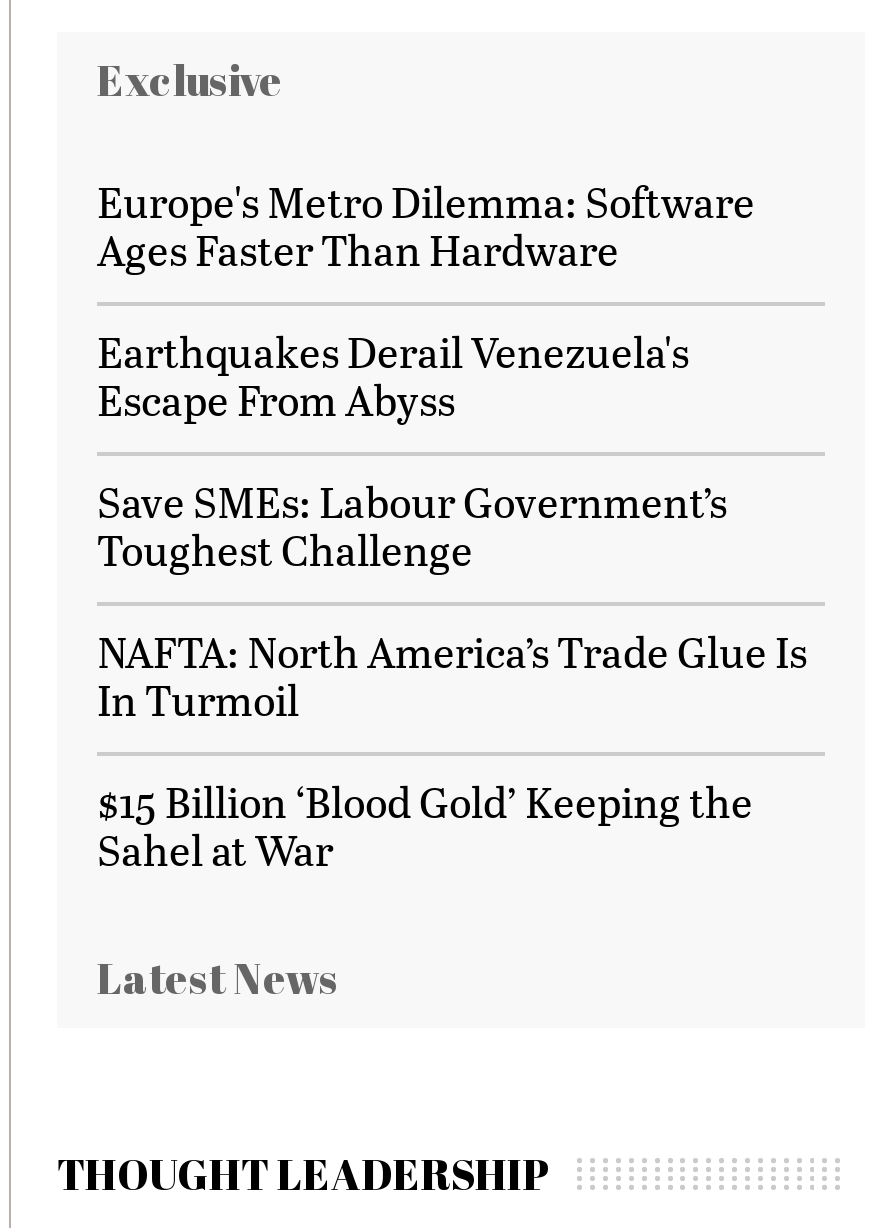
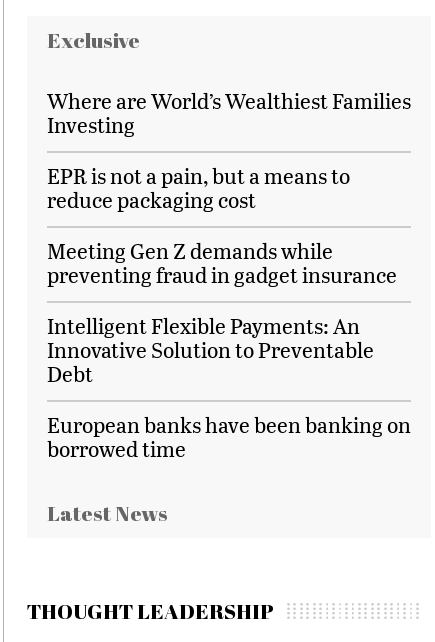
- Europe's Metro Dilemma: Software
- Ages Faster Than Hardware
+ Where are World’s Wealthiest Families
+ Investing

- Earthquakes Derail Venezuela's
- Escape From Abyss
+ EPR is not a pain, but a means to
+ reduce packaging cost

- Save SMEs: Labour Government’s
- Toughest Challenge
+ Meeting Gen Z demands while
+ preventing fraud in gadget insurance

- NAFTA: North America’s Trade Glue Is
- In Turmoil
+ Intelligent Flexible Payments: An
+ Innovative Solution to Preventable
+ Debt

- $15 Billion ‘Blood Gold’ Keeping the
- Sahel at War
+ European banks have been banking on
+ borrowed time
